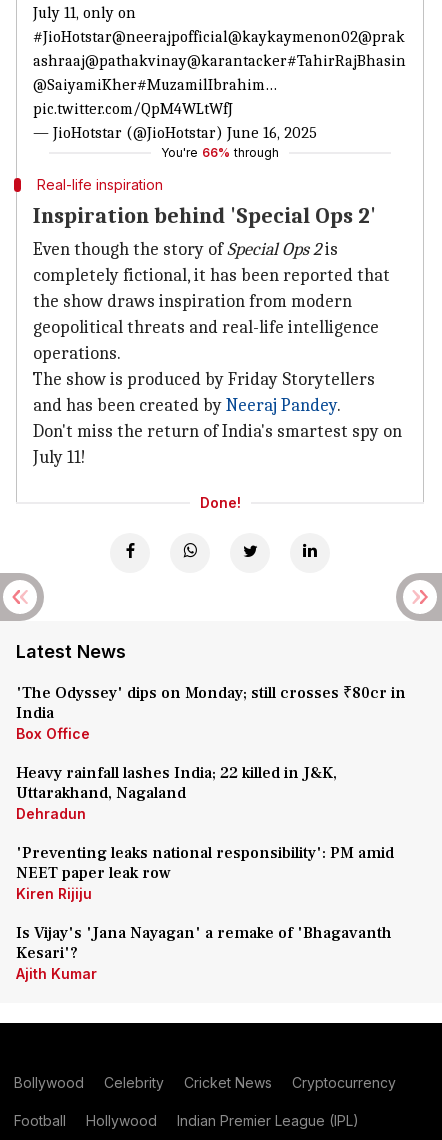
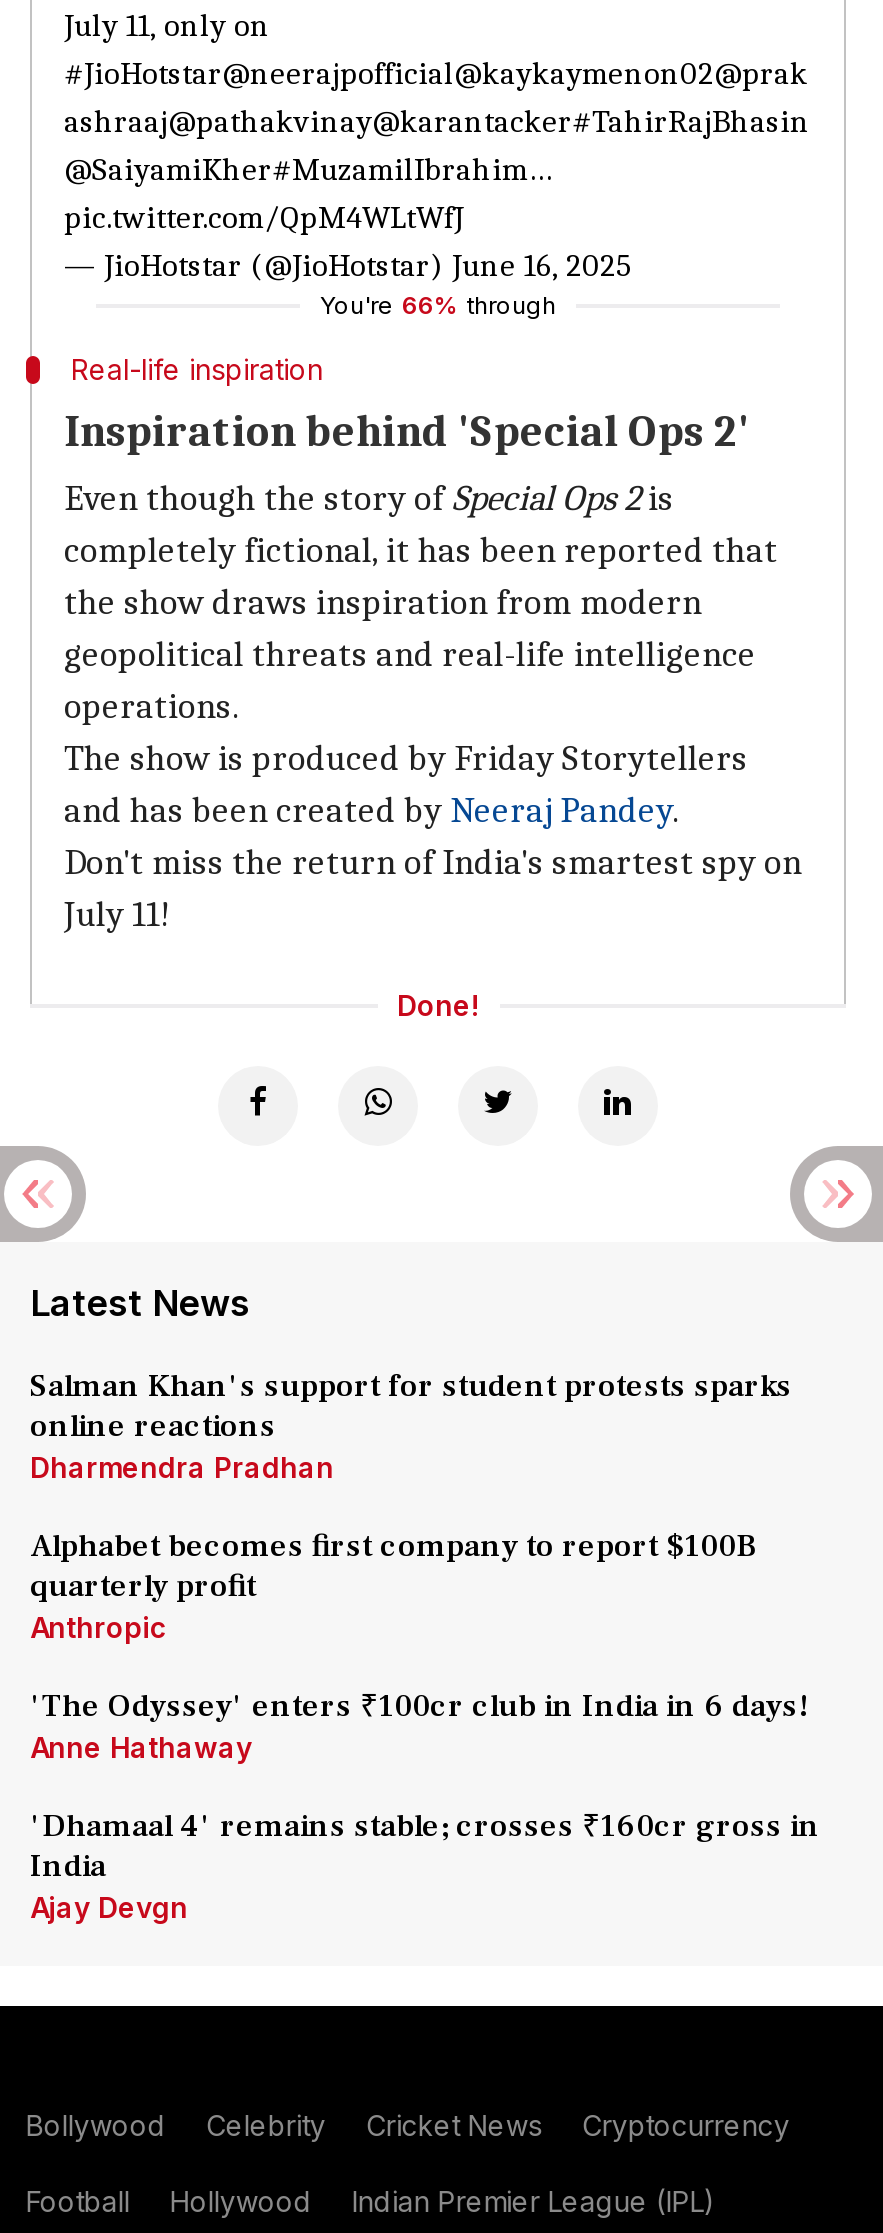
- 'The Odyssey' dips on Monday; still crosses ₹80cr in
+ Salman Khan's support for student protests sparks
+ online reactions
+ Dharmendra Pradhan
+ Alphabet becomes first company to report $100B
+ quarterly profit
+ Anthropic
+ 'The Odyssey' enters ₹100cr club in India in 6 days!
+ Anne Hathaway
+ 'Dhamaal 4' remains stable; crosses ₹160cr gross in

moved down: India

- Box Office
- Heavy rainfall lashes India; 22 killed in J&K,
- Uttarakhand, Nagaland
- Dehradun
- 'Preventing leaks national responsibility': PM amid
- NEET paper leak row
- Kiren Rijiju
- Is Vijay's 'Jana Nayagan' a remake of 'Bhagavanth
- Kesari'?
- Ajith Kumar
+ Ajay Devgn
